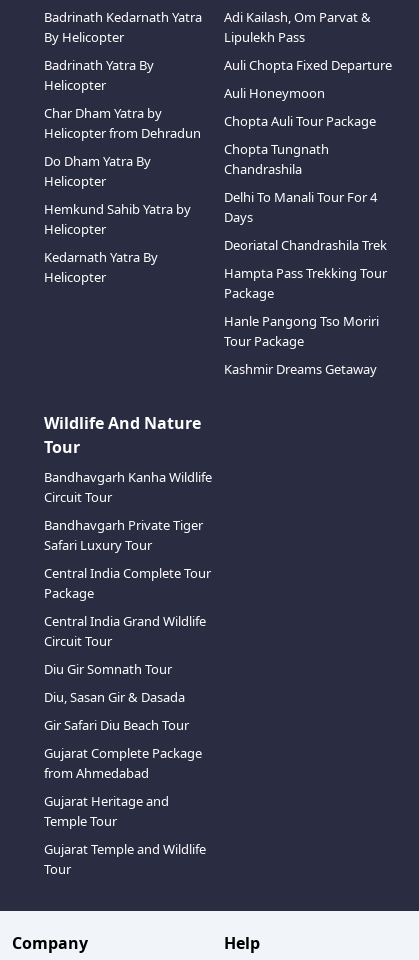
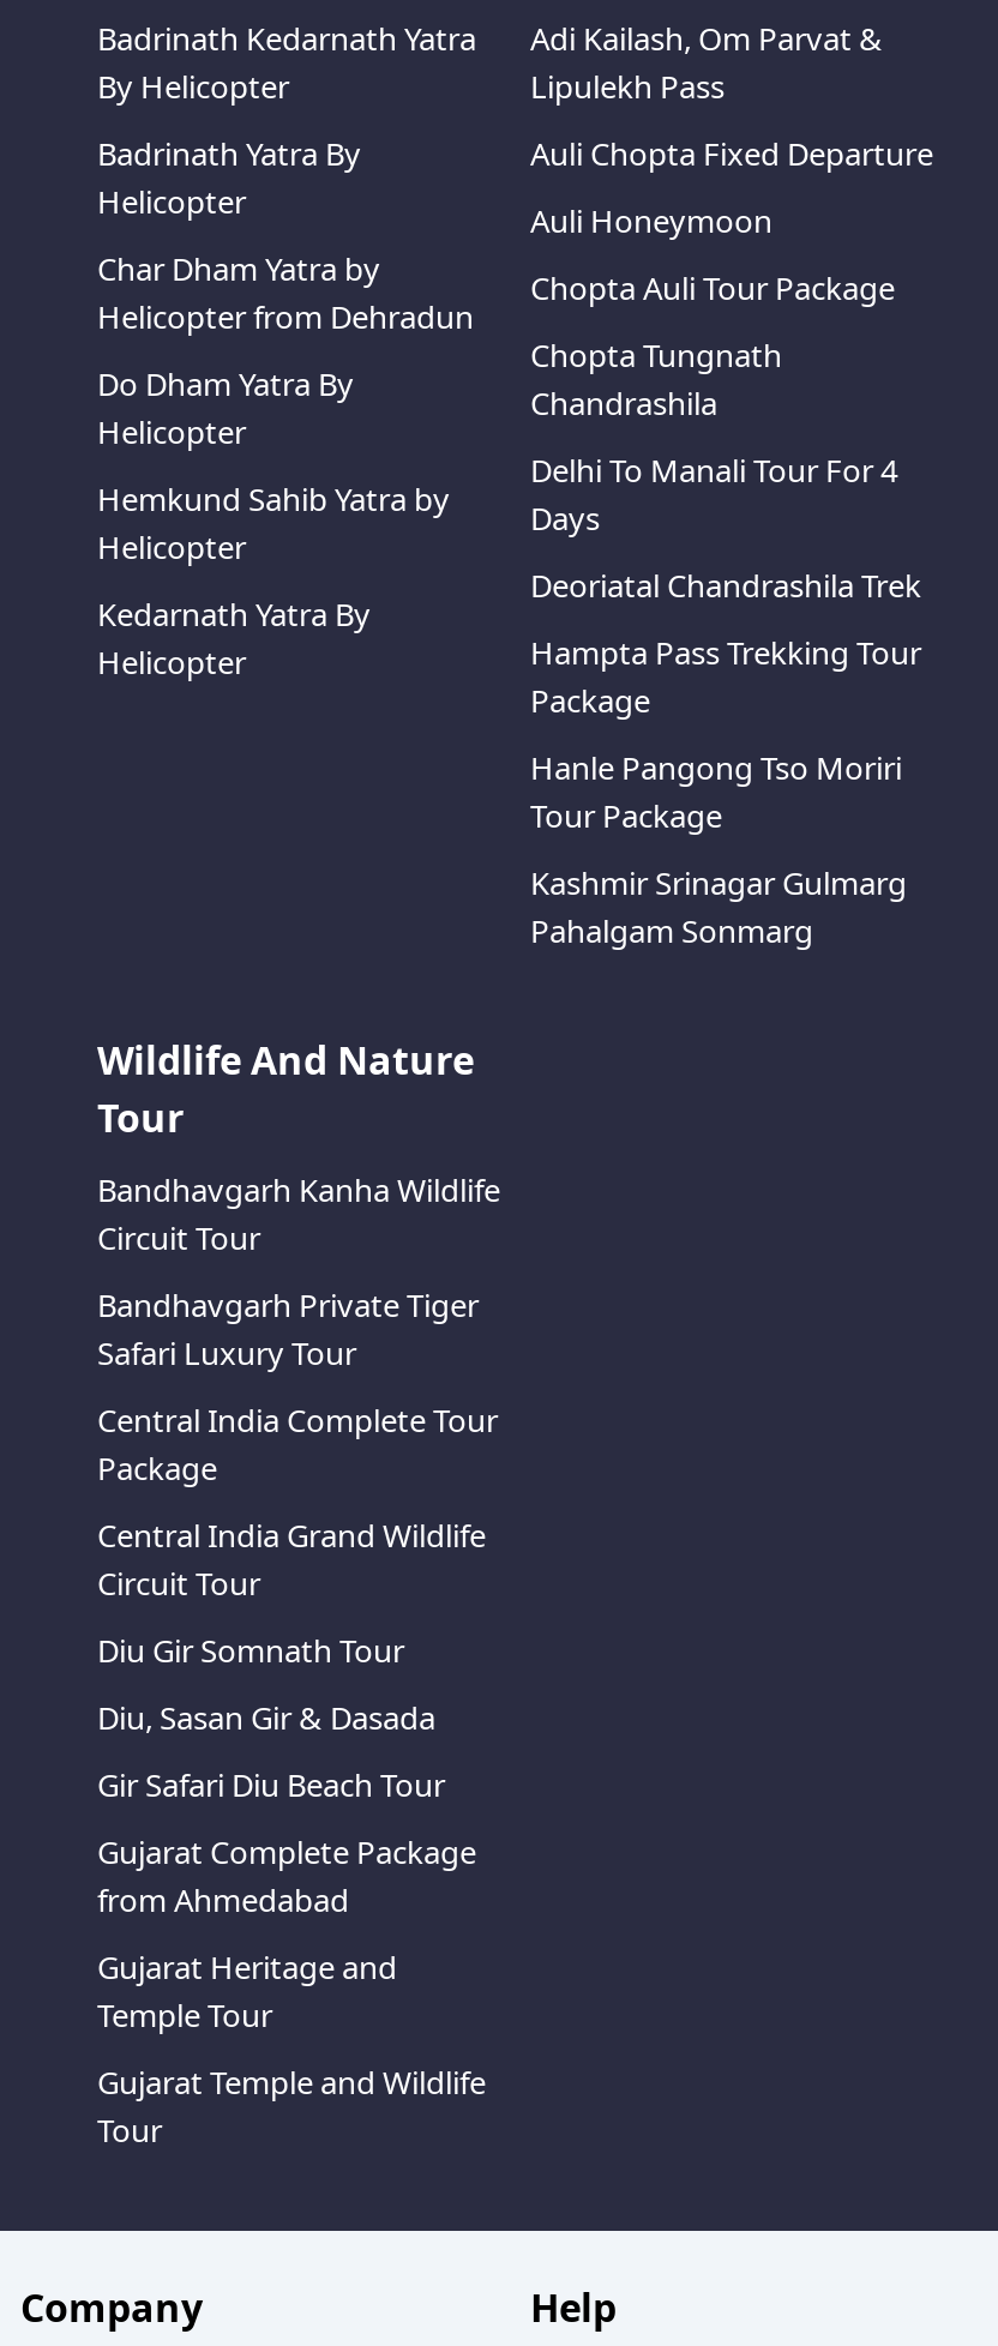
- Kashmir Dreams Getaway
+ Kashmir Srinagar Gulmarg
+ Pahalgam Sonmarg
